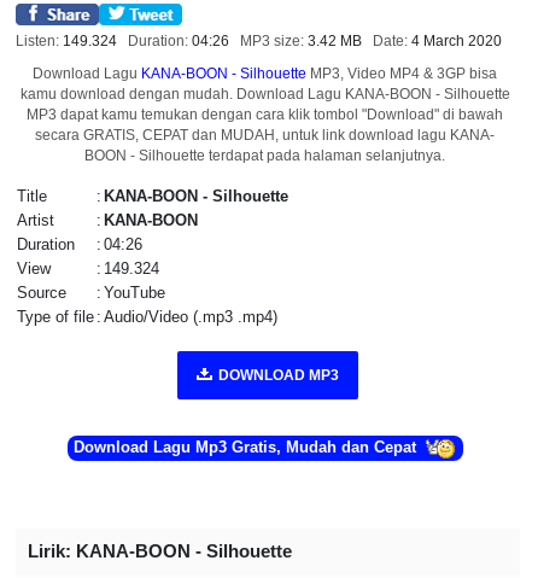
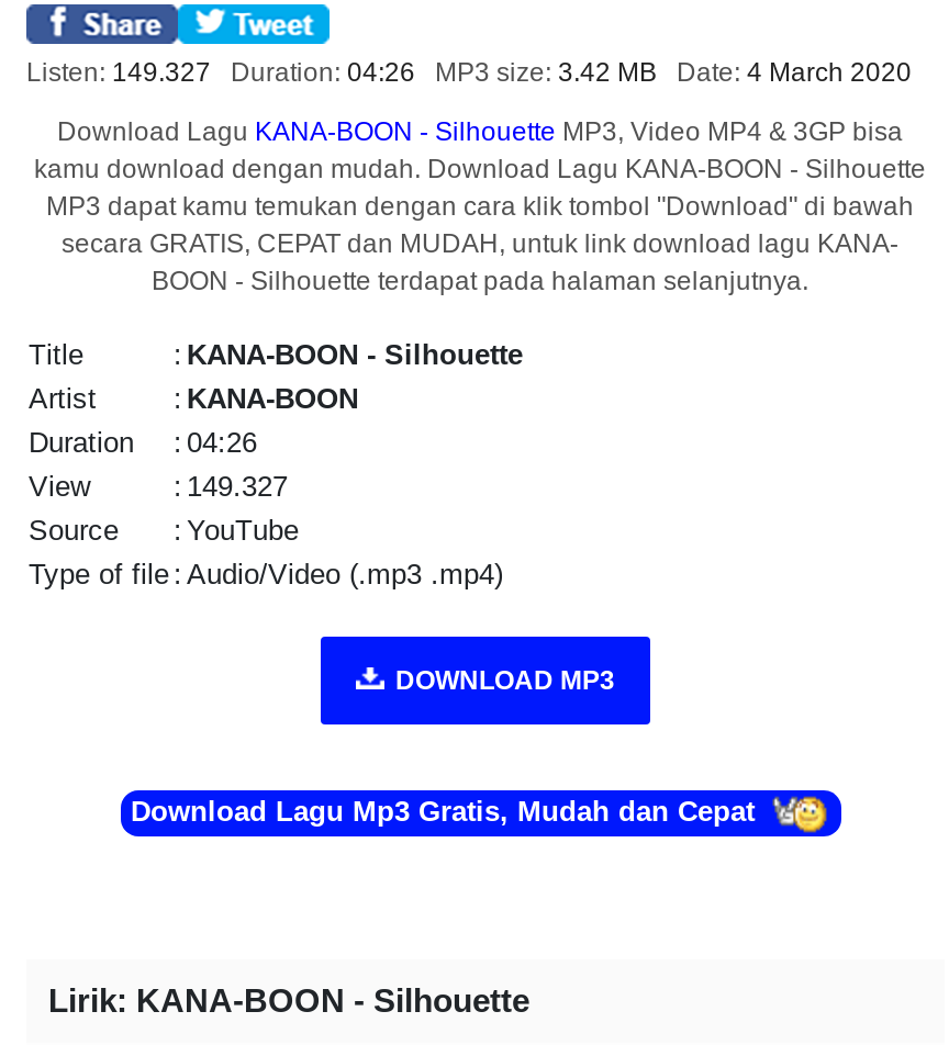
- Listen: 149.324 Duration: 04:26 MP3 size: 3.42 MB Date: 4 March 2020
+ Listen: 149.327 Duration: 04:26 MP3 size: 3.42 MB Date: 4 March 2020

- : 149.324
+ : 149.327
